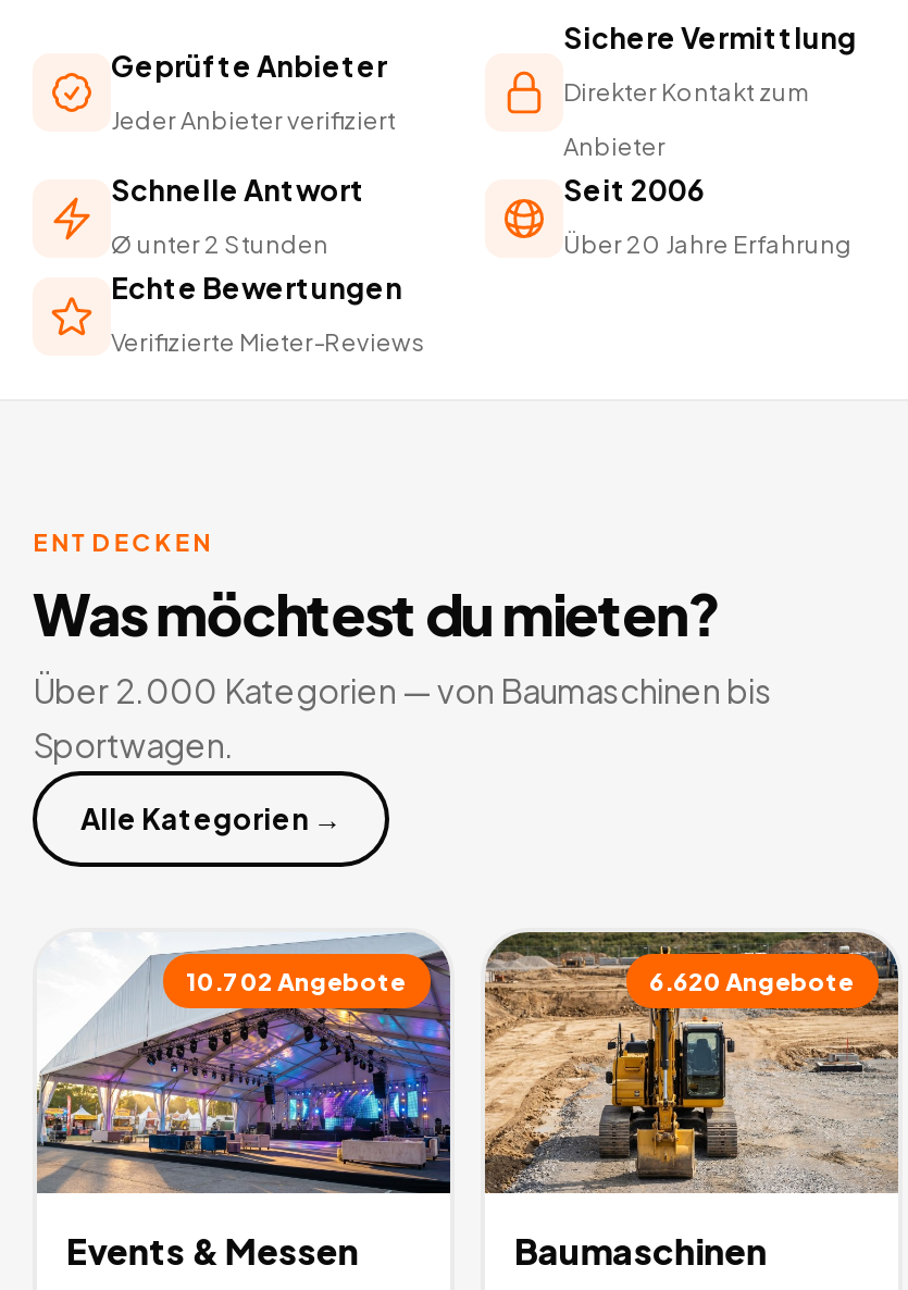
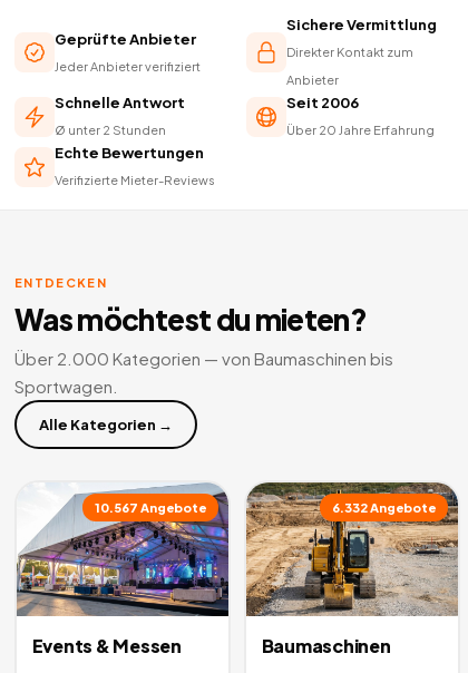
- 10.702 Angebote
+ 10.567 Angebote

- 6.620 Angebote
+ 6.332 Angebote
